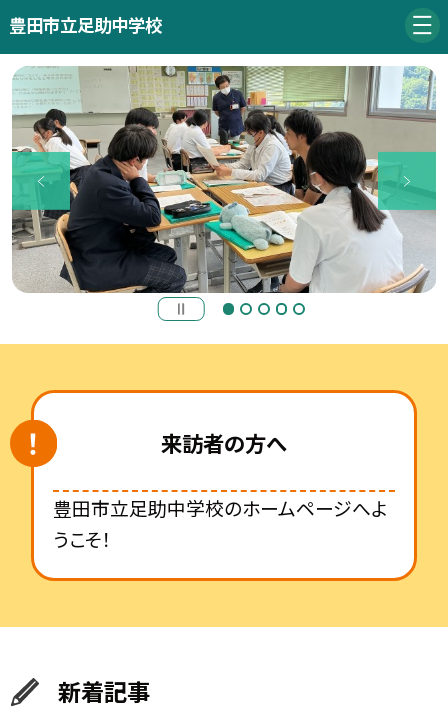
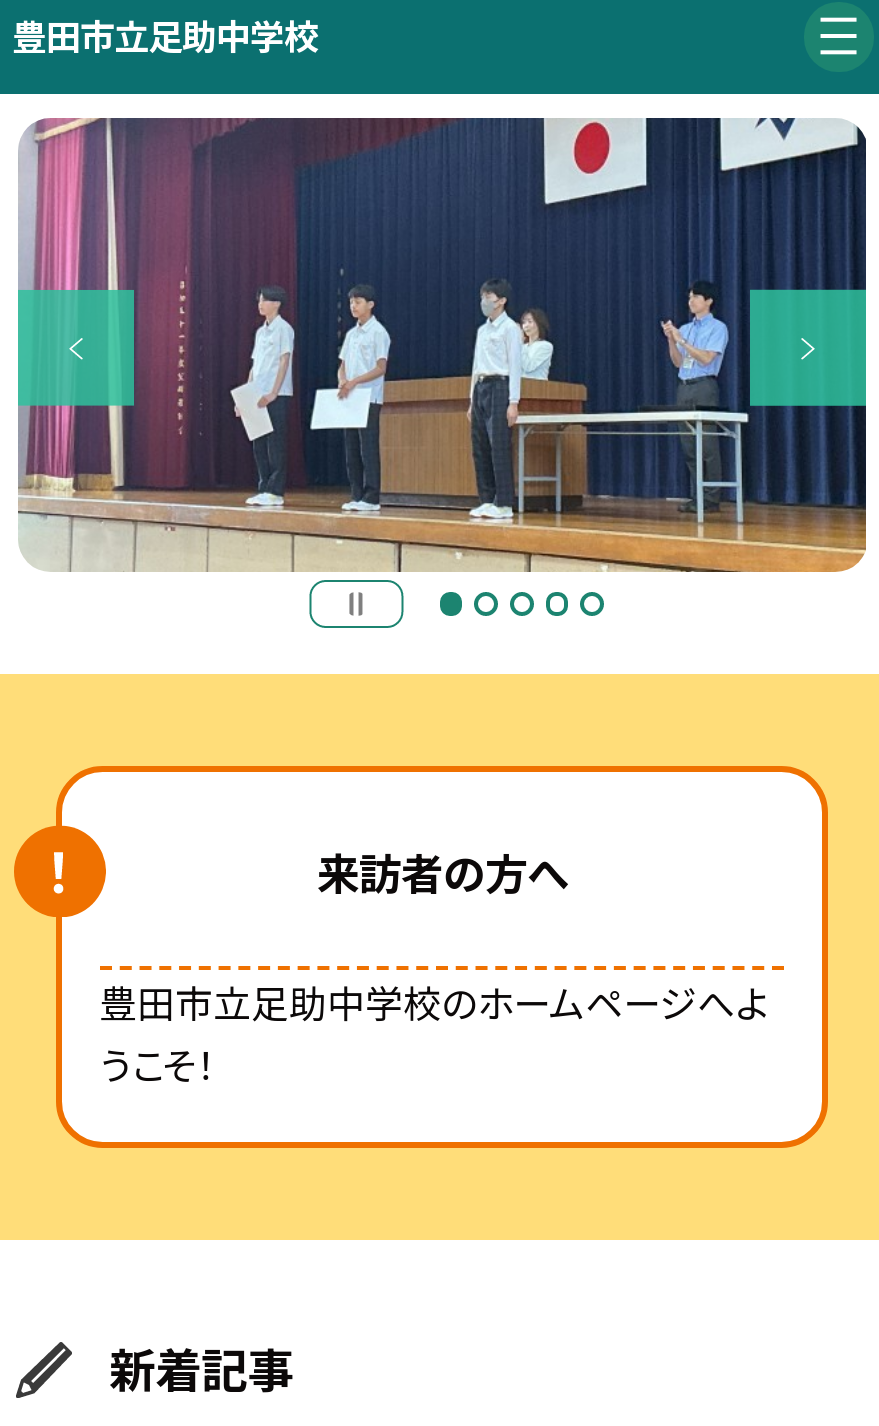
- [image]
+ [image]
